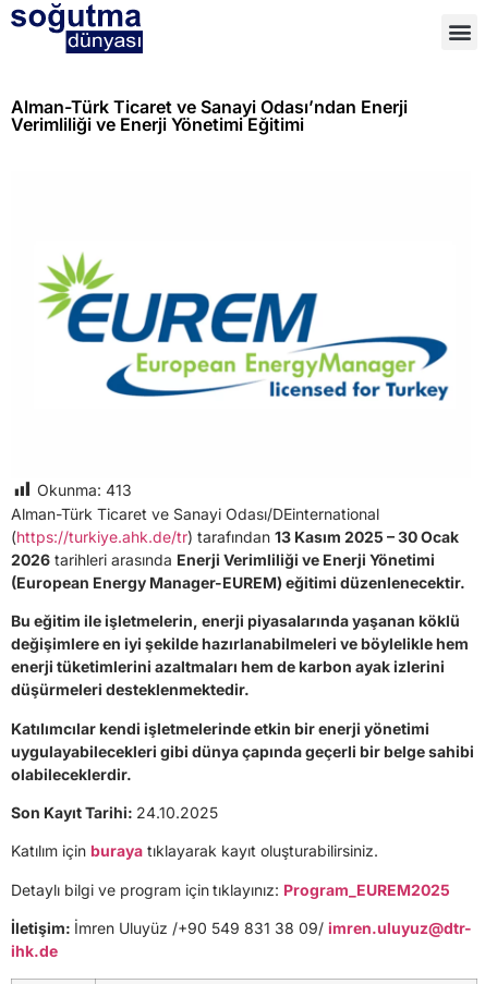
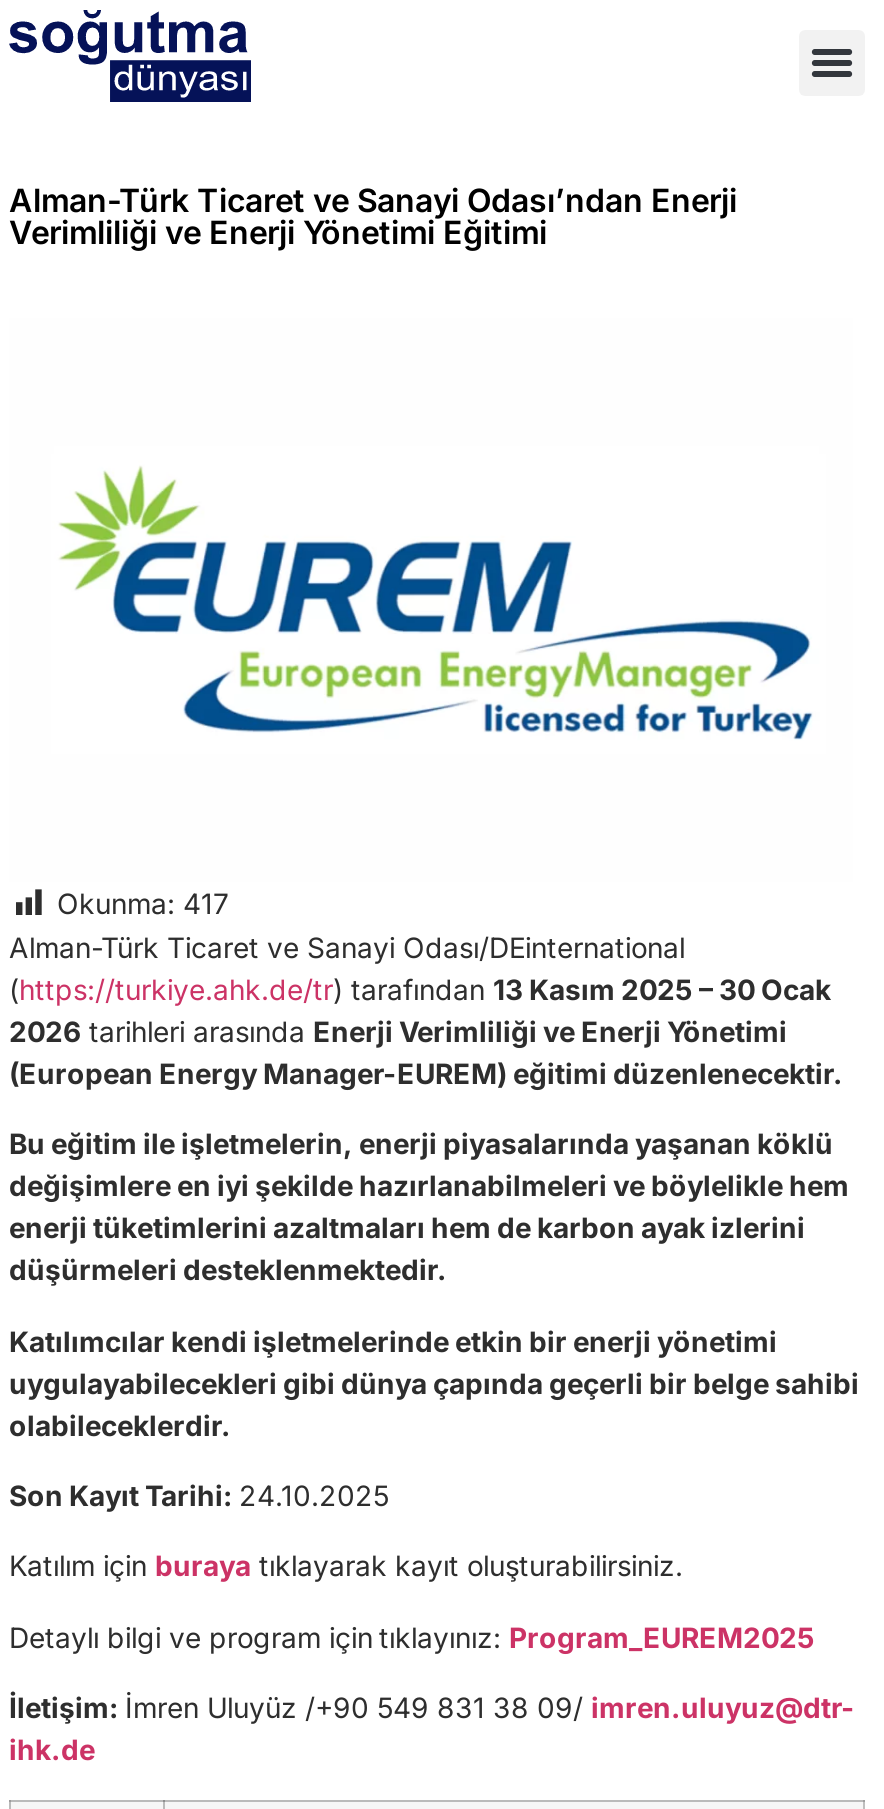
- Okunma: 413
+ Okunma: 417
